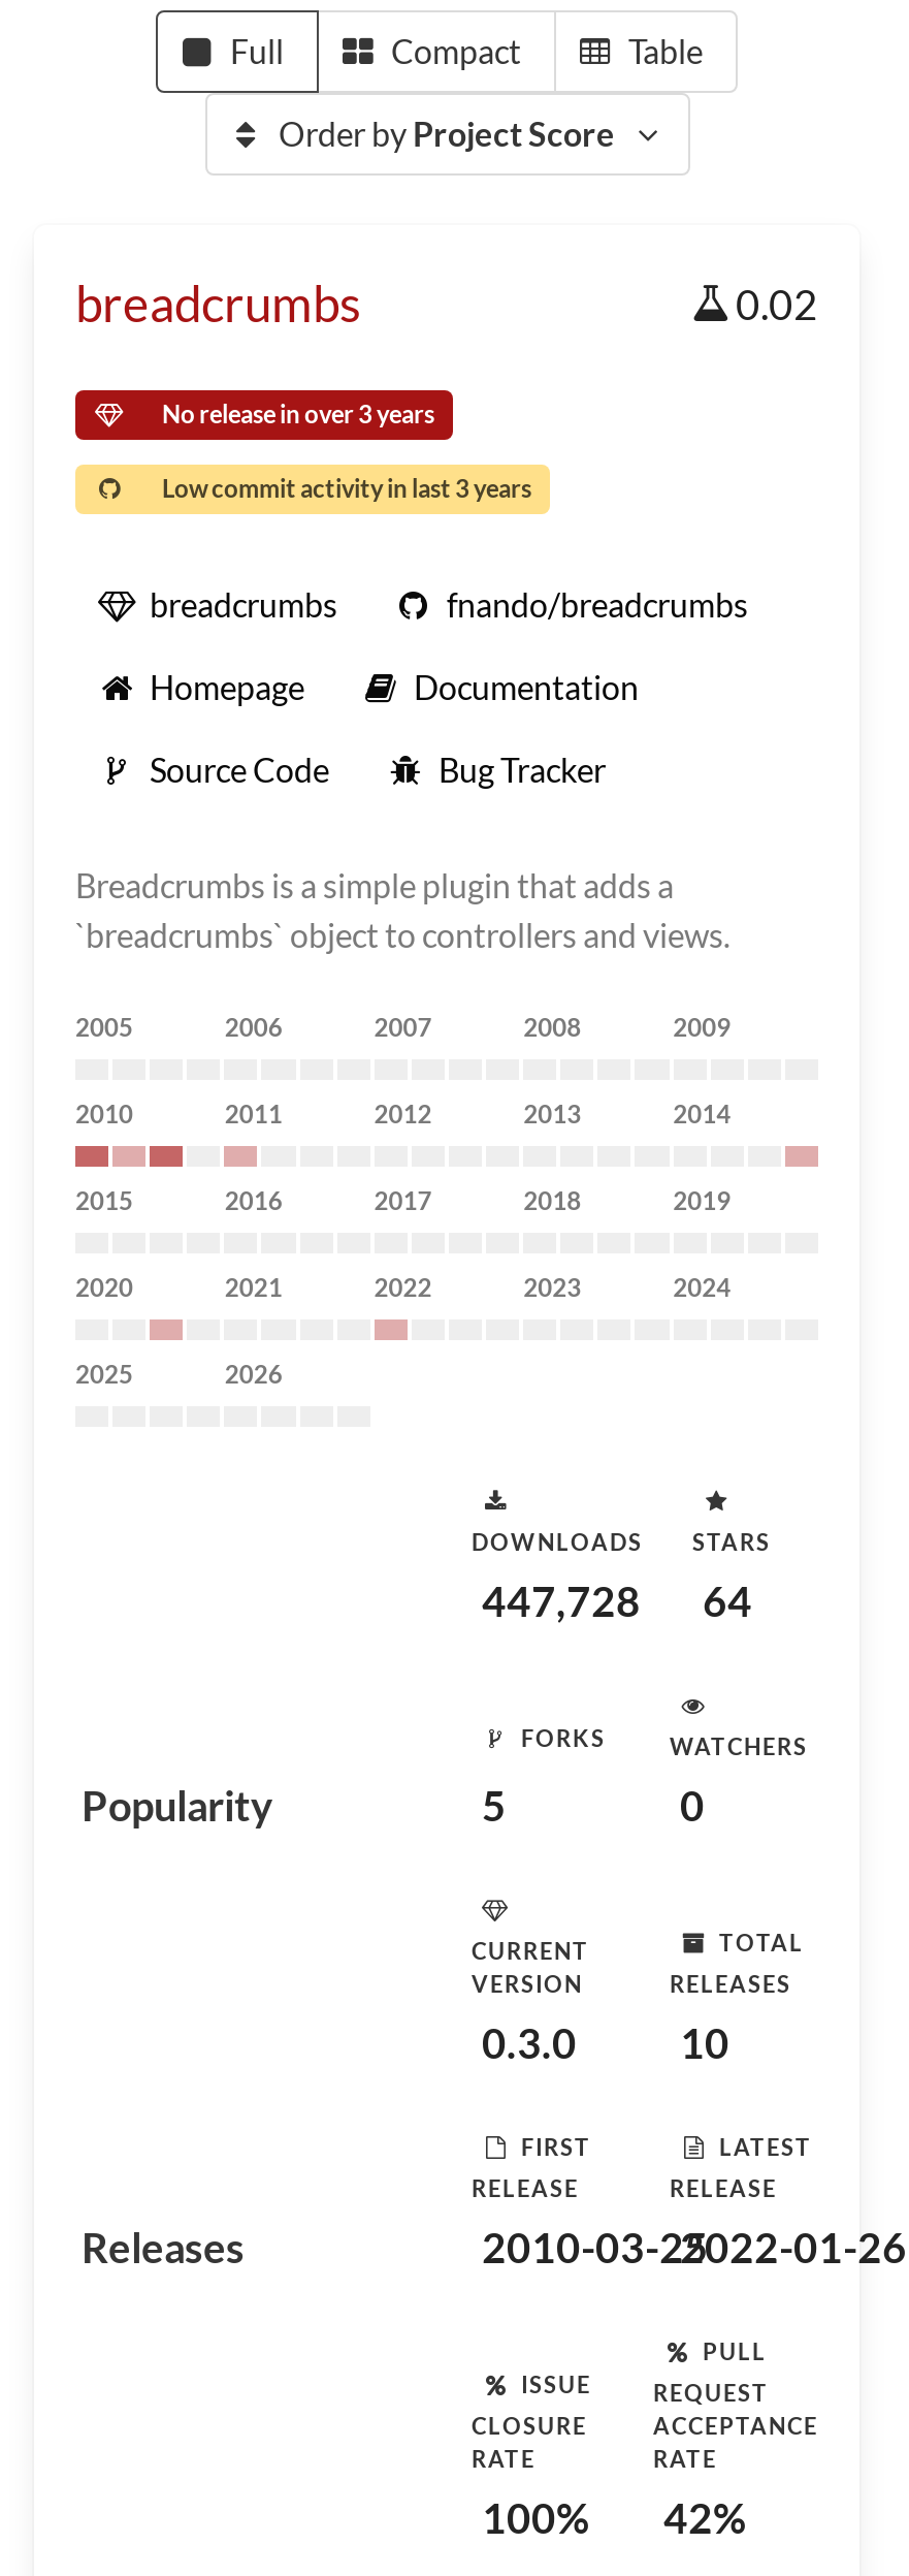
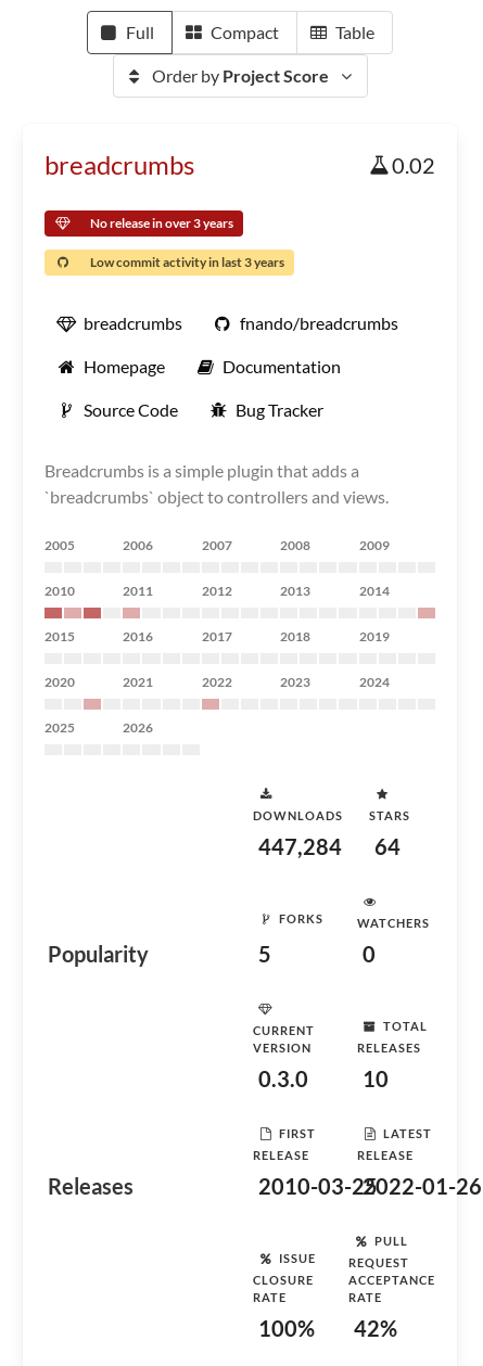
- 447,728 64
+ 447,284 64
